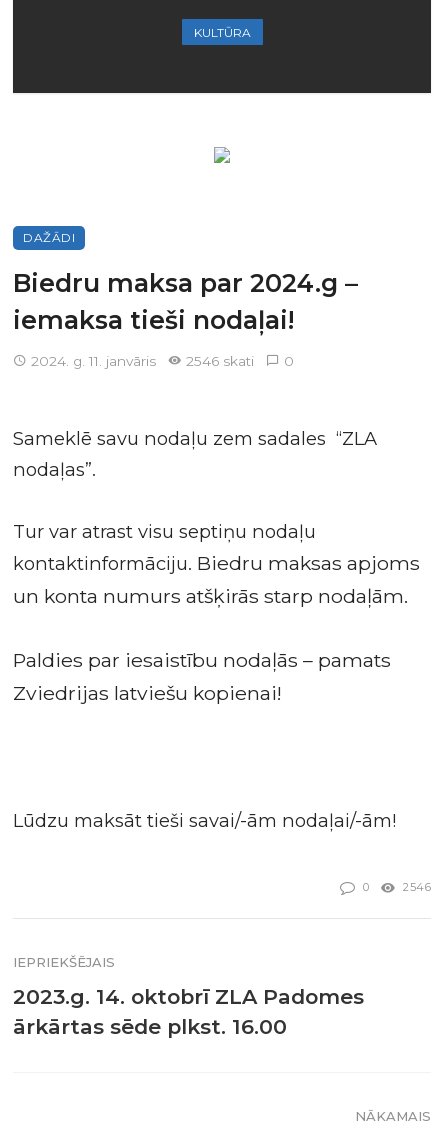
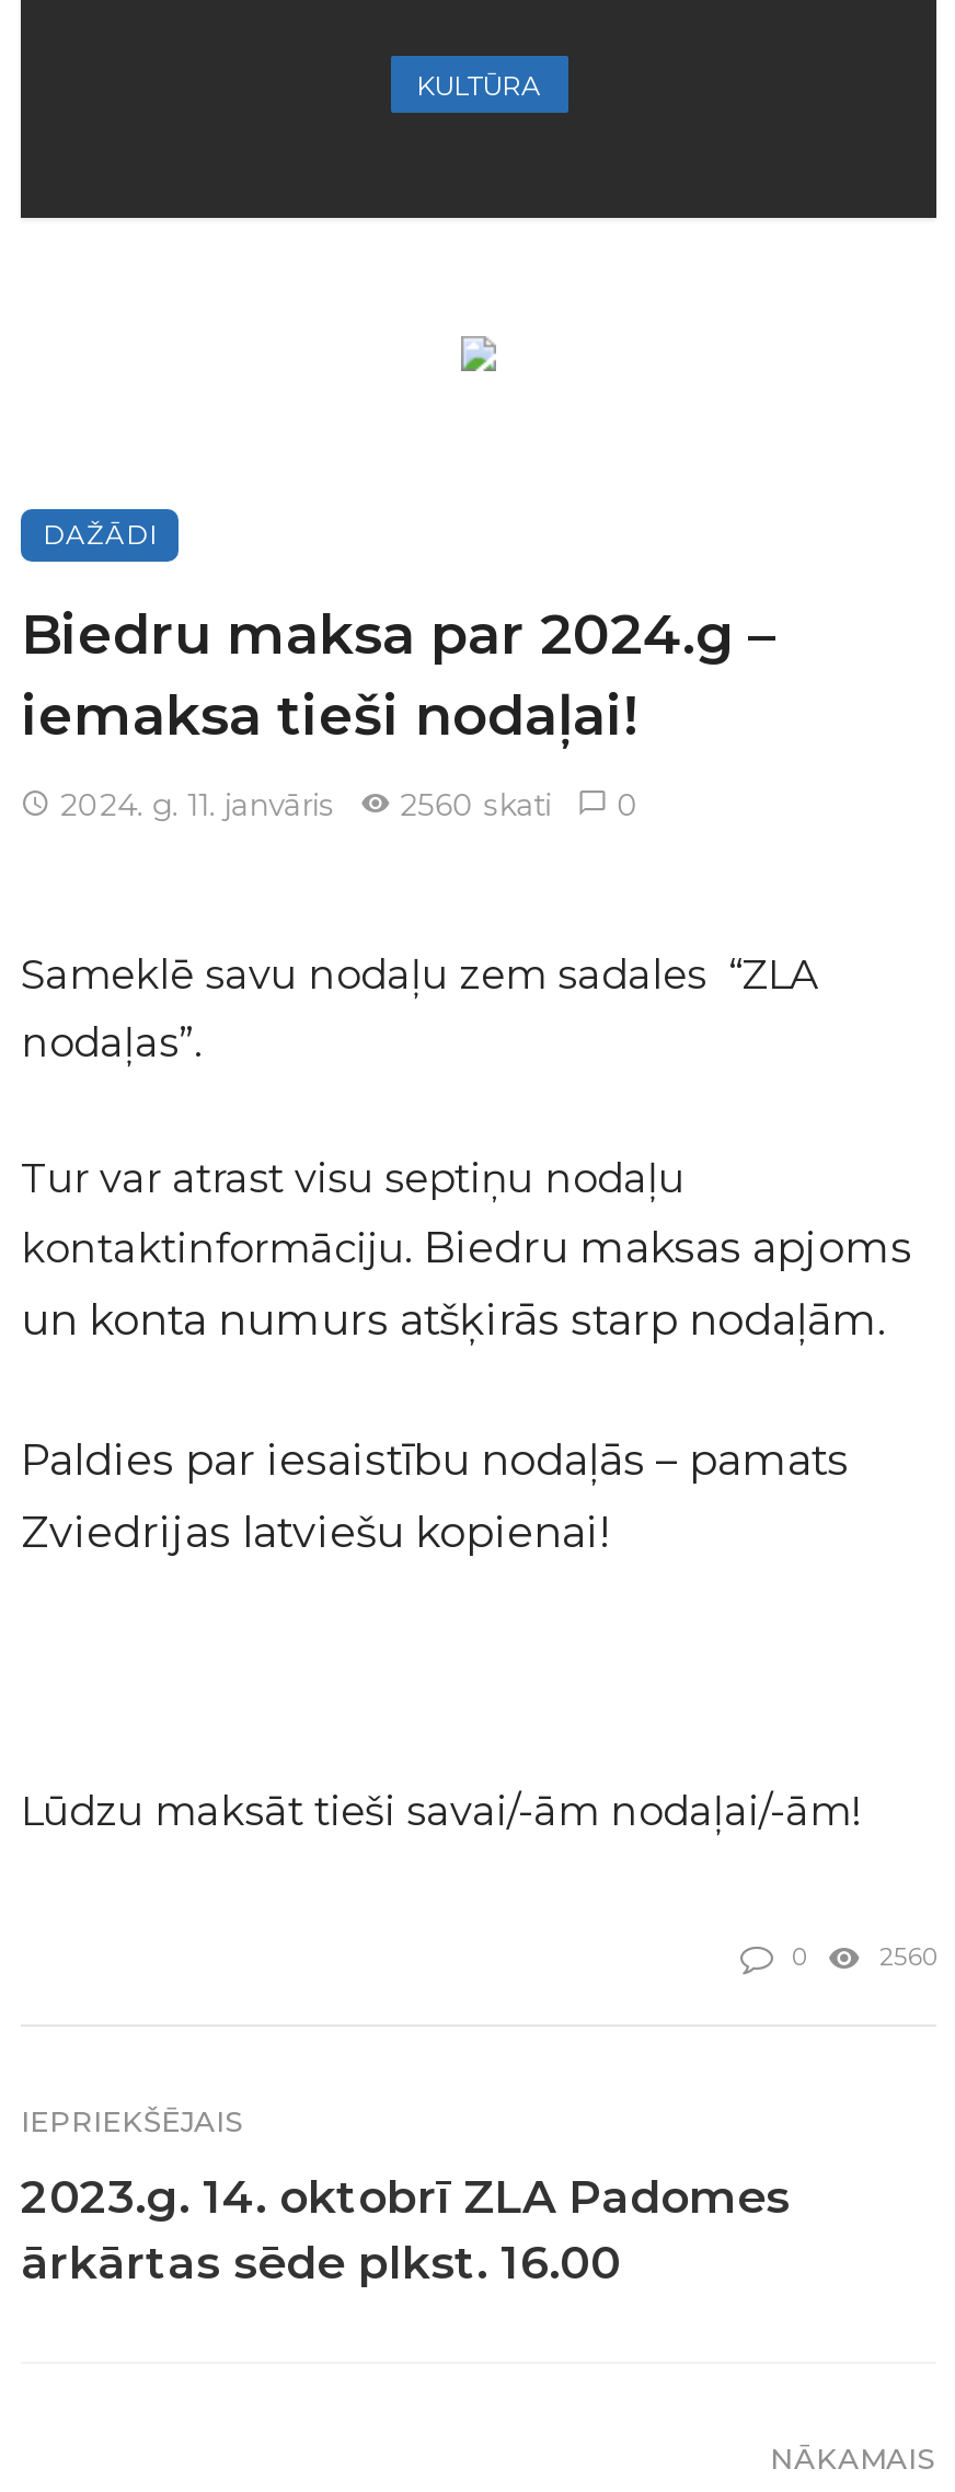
- 2546 skati
+ 2560 skati

- 2546
+ 2560
